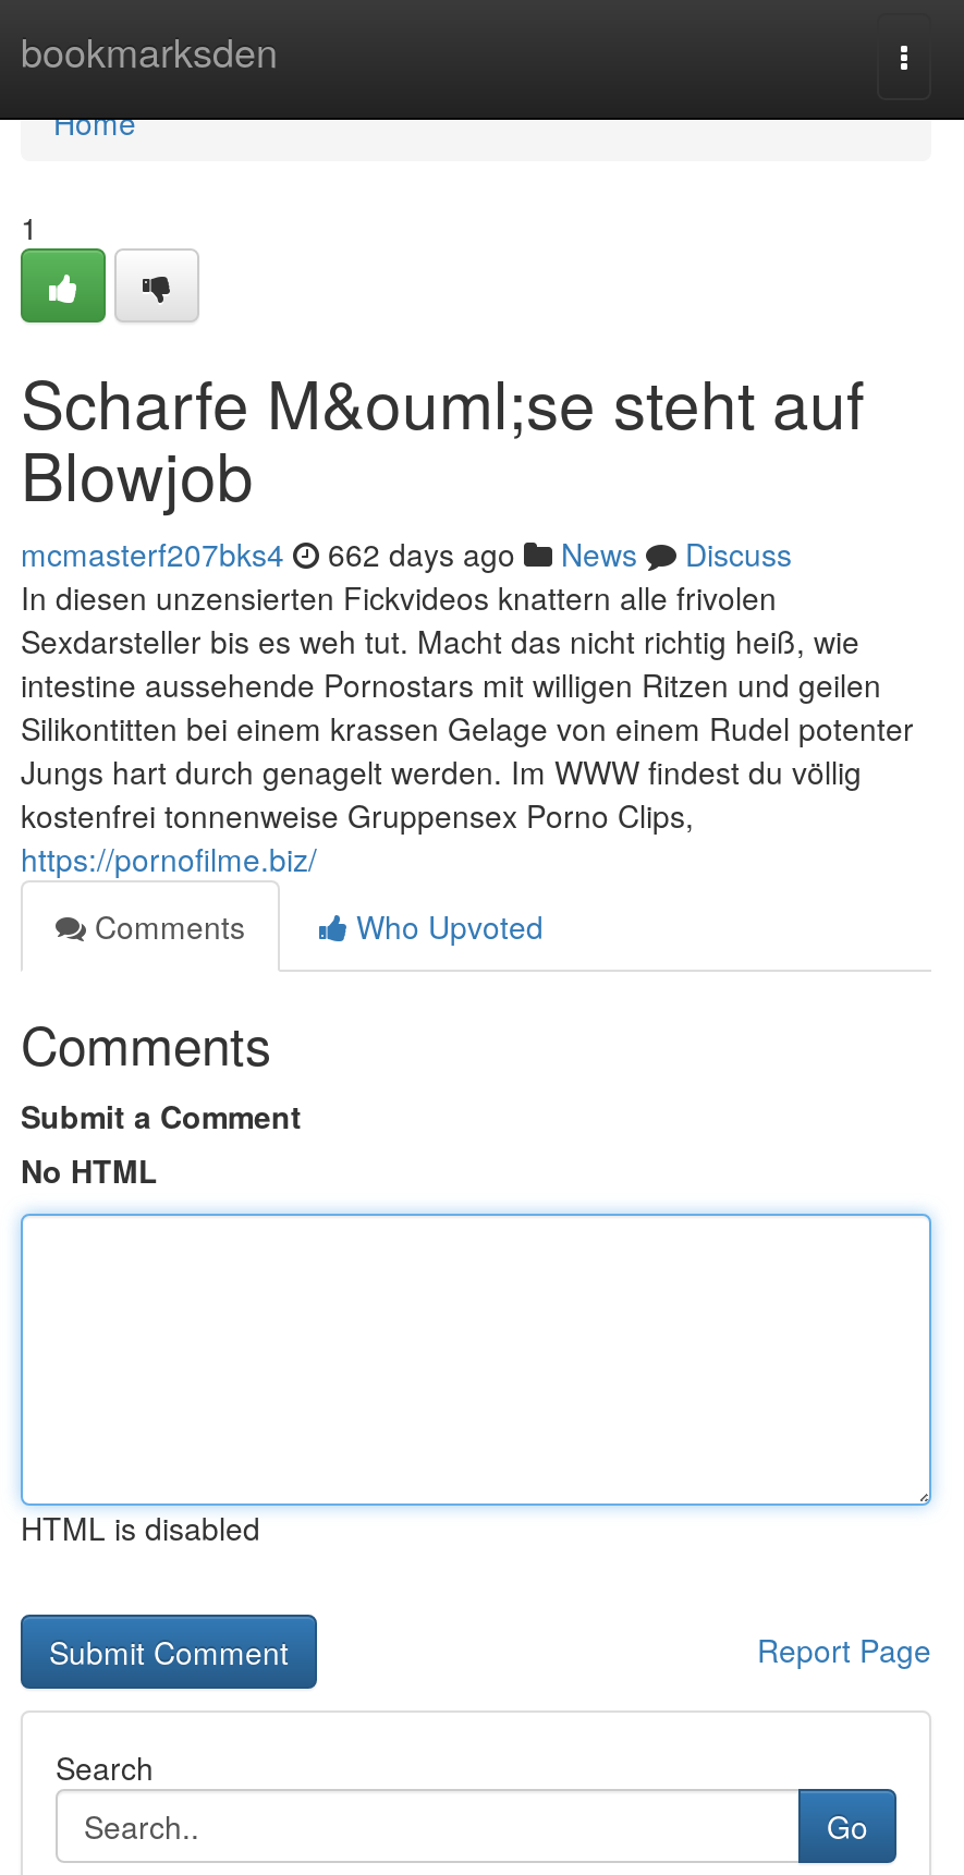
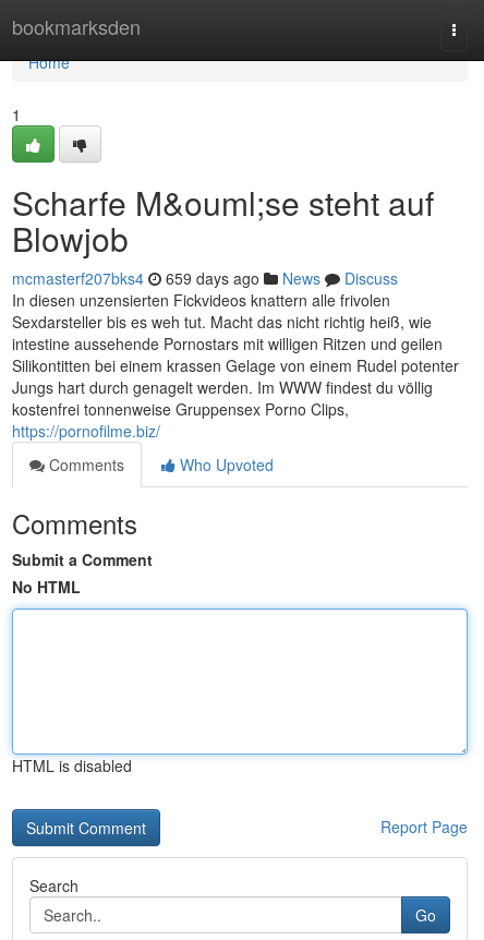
- mcmasterf207bks4 662 days ago News Discuss
+ mcmasterf207bks4 659 days ago News Discuss
